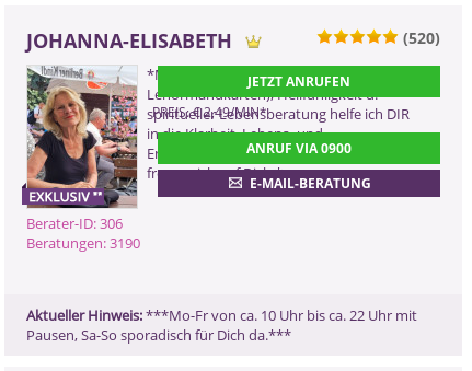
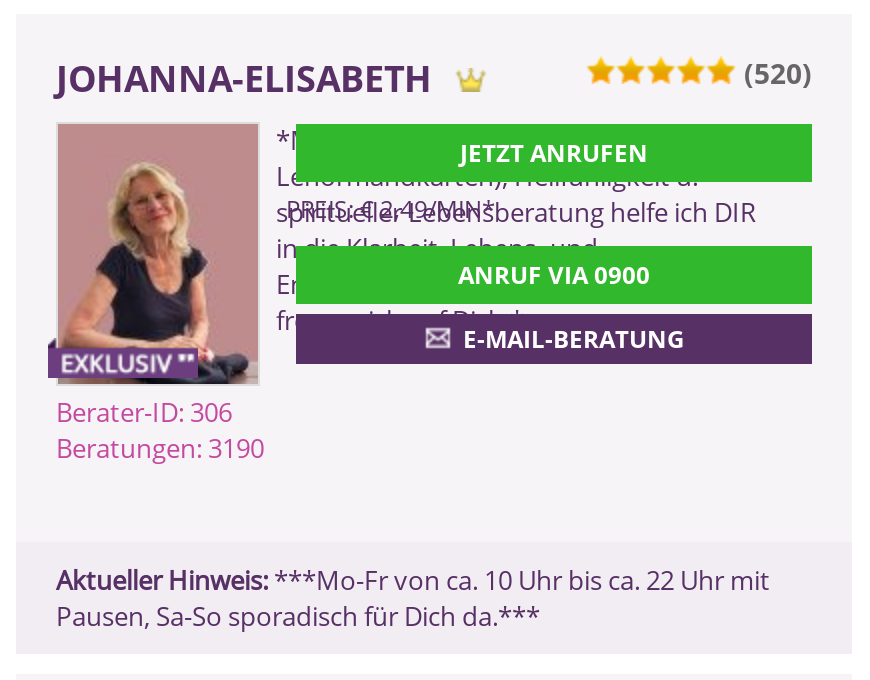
- [image]
+ [image]
